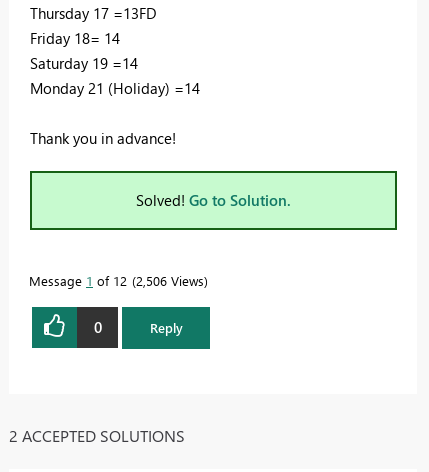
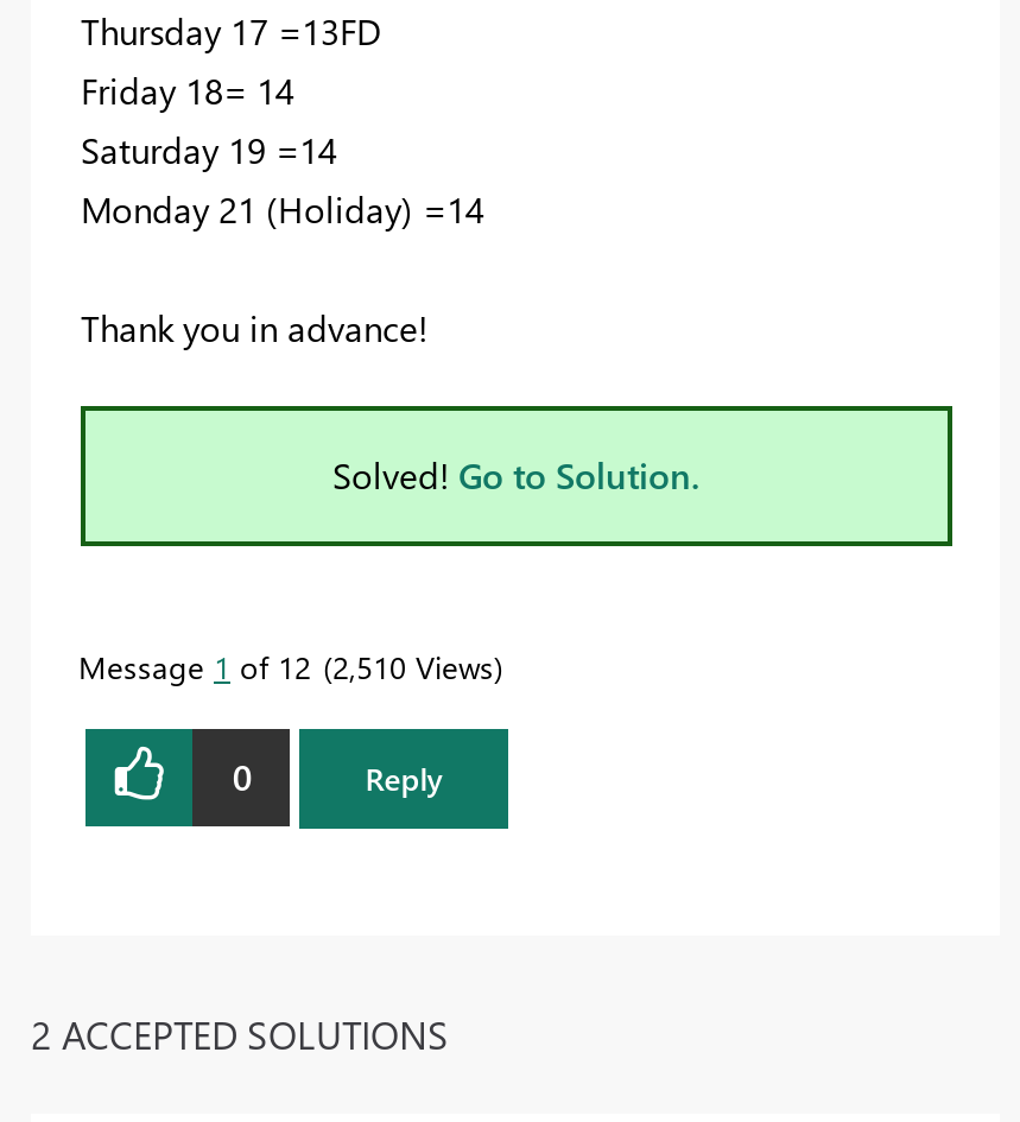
- Message 1 of 12 2,506 Views
+ Message 1 of 12 2,510 Views
